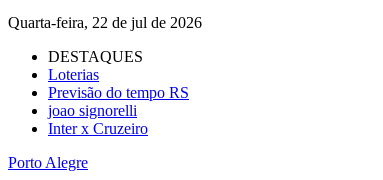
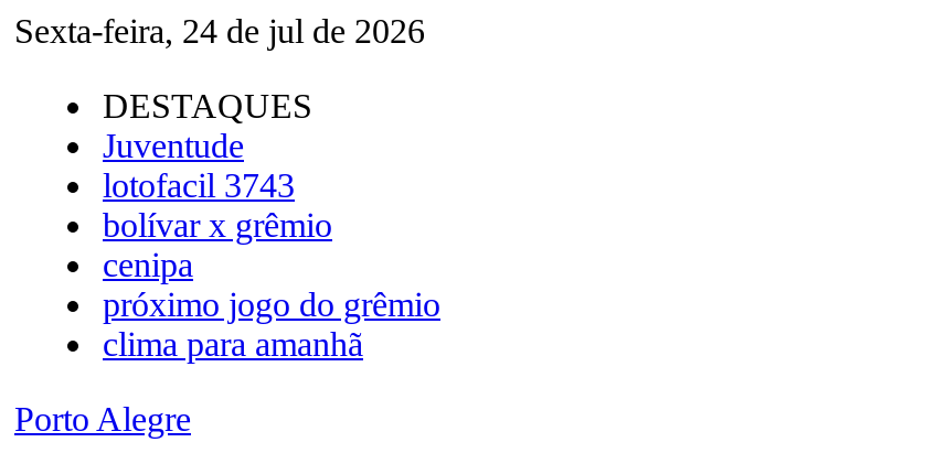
- Quarta-feira, 22 de jul de 2026
+ Sexta-feira, 24 de jul de 2026

- Loterias
- Previsão do tempo RS
- joao signorelli
- Inter x Cruzeiro
+ Juventude
+ lotofacil 3743
+ bolívar x grêmio
+ cenipa
+ próximo jogo do grêmio
+ clima para amanhã
